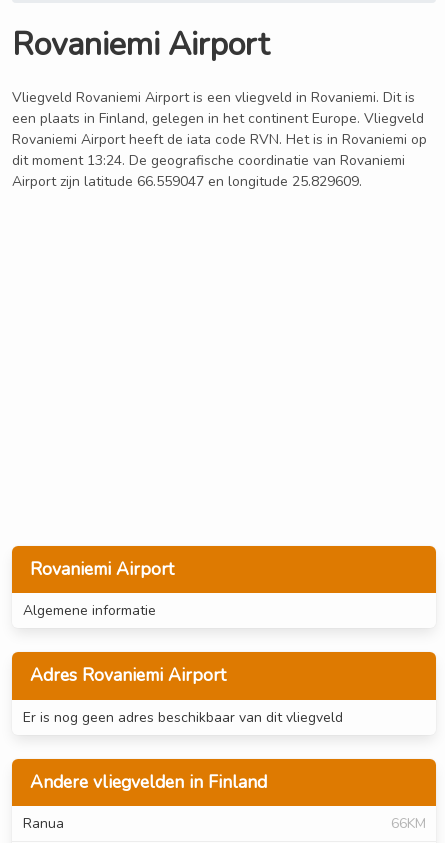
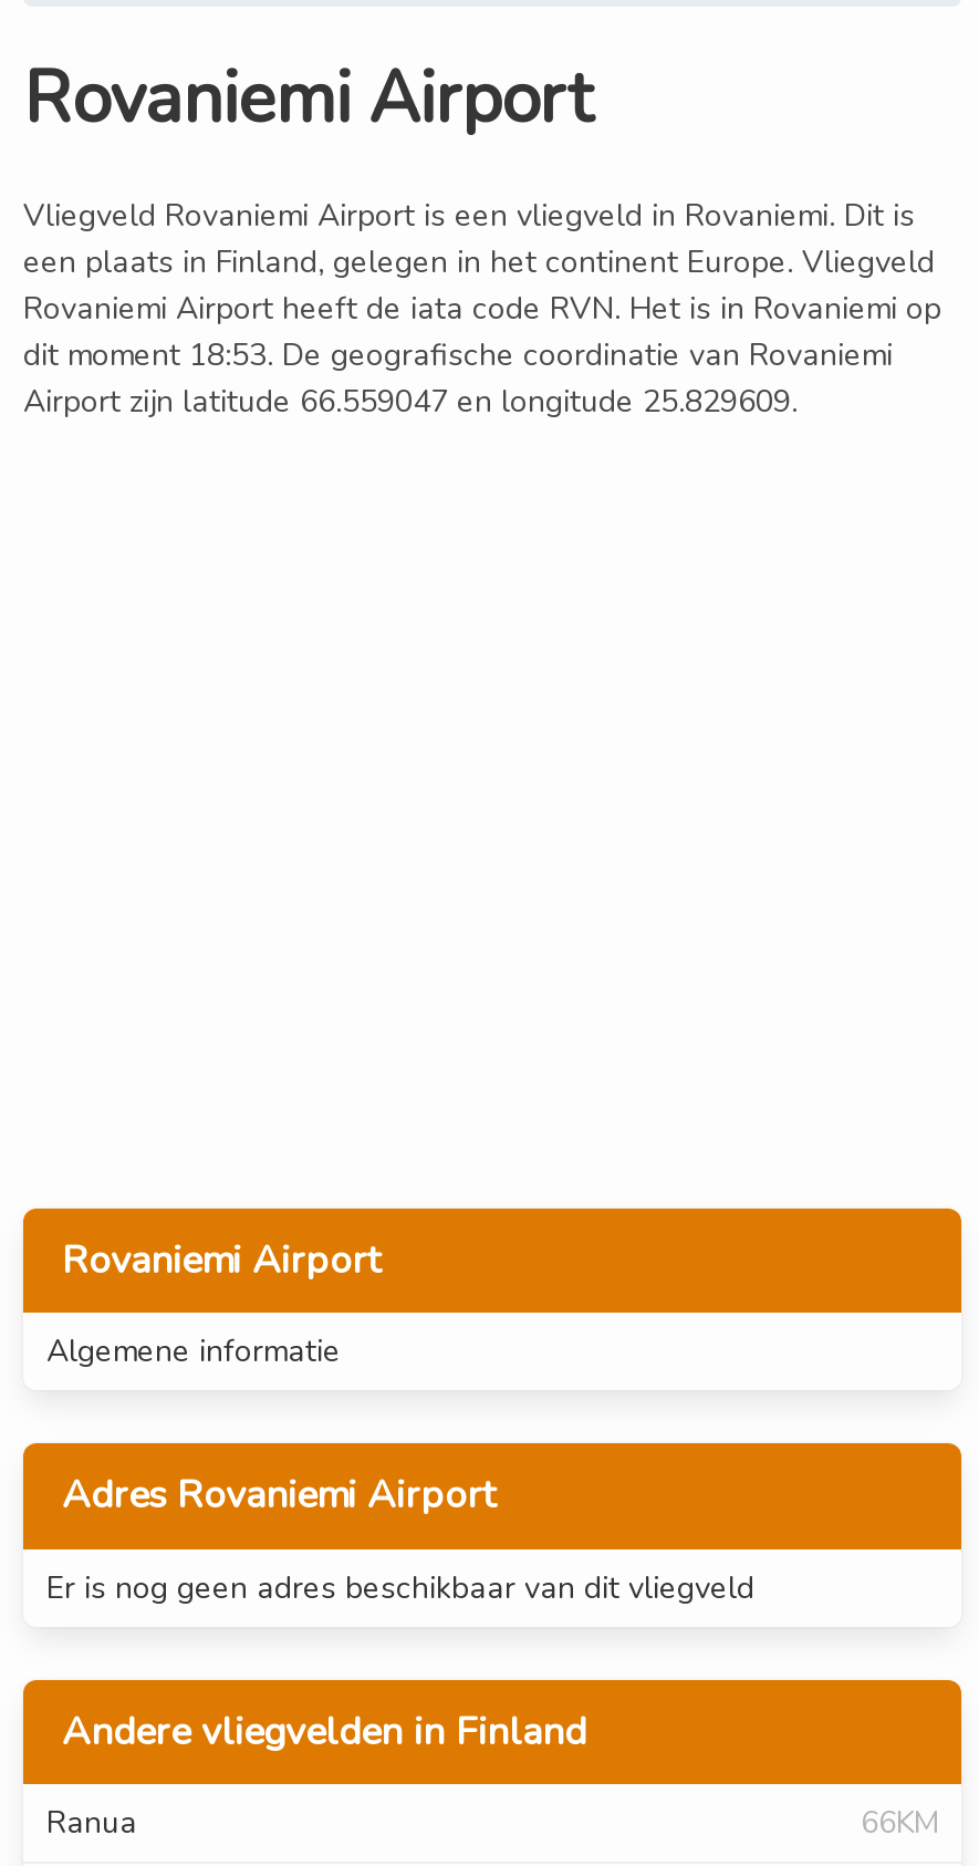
- dit moment 13:24. De geografische coordinatie van Rovaniemi
+ dit moment 18:53. De geografische coordinatie van Rovaniemi
